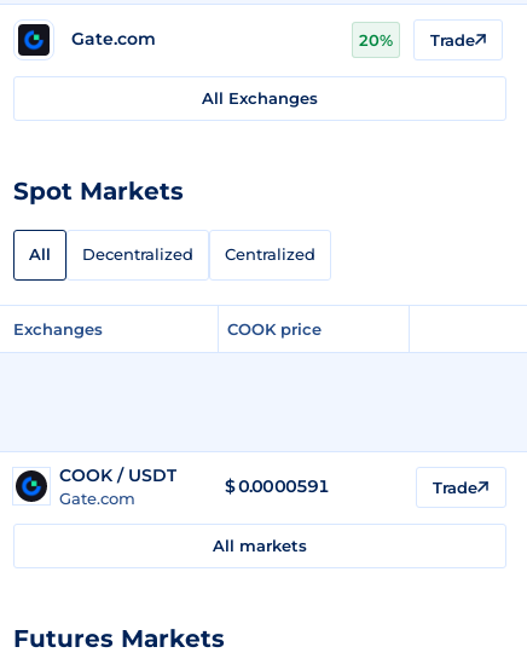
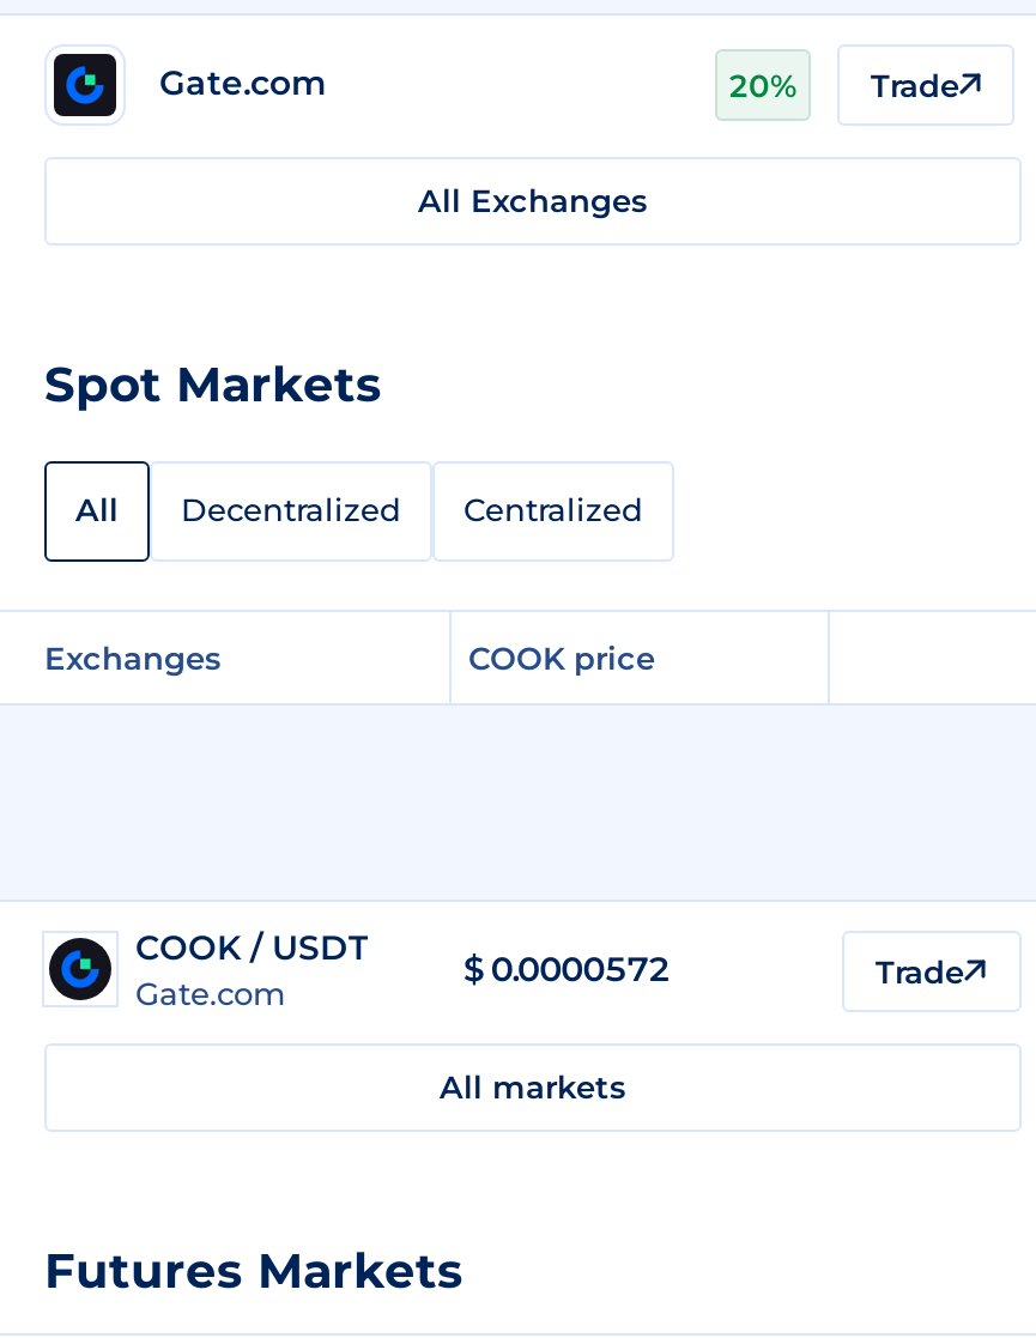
- $0.0000591
+ $0.0000572
